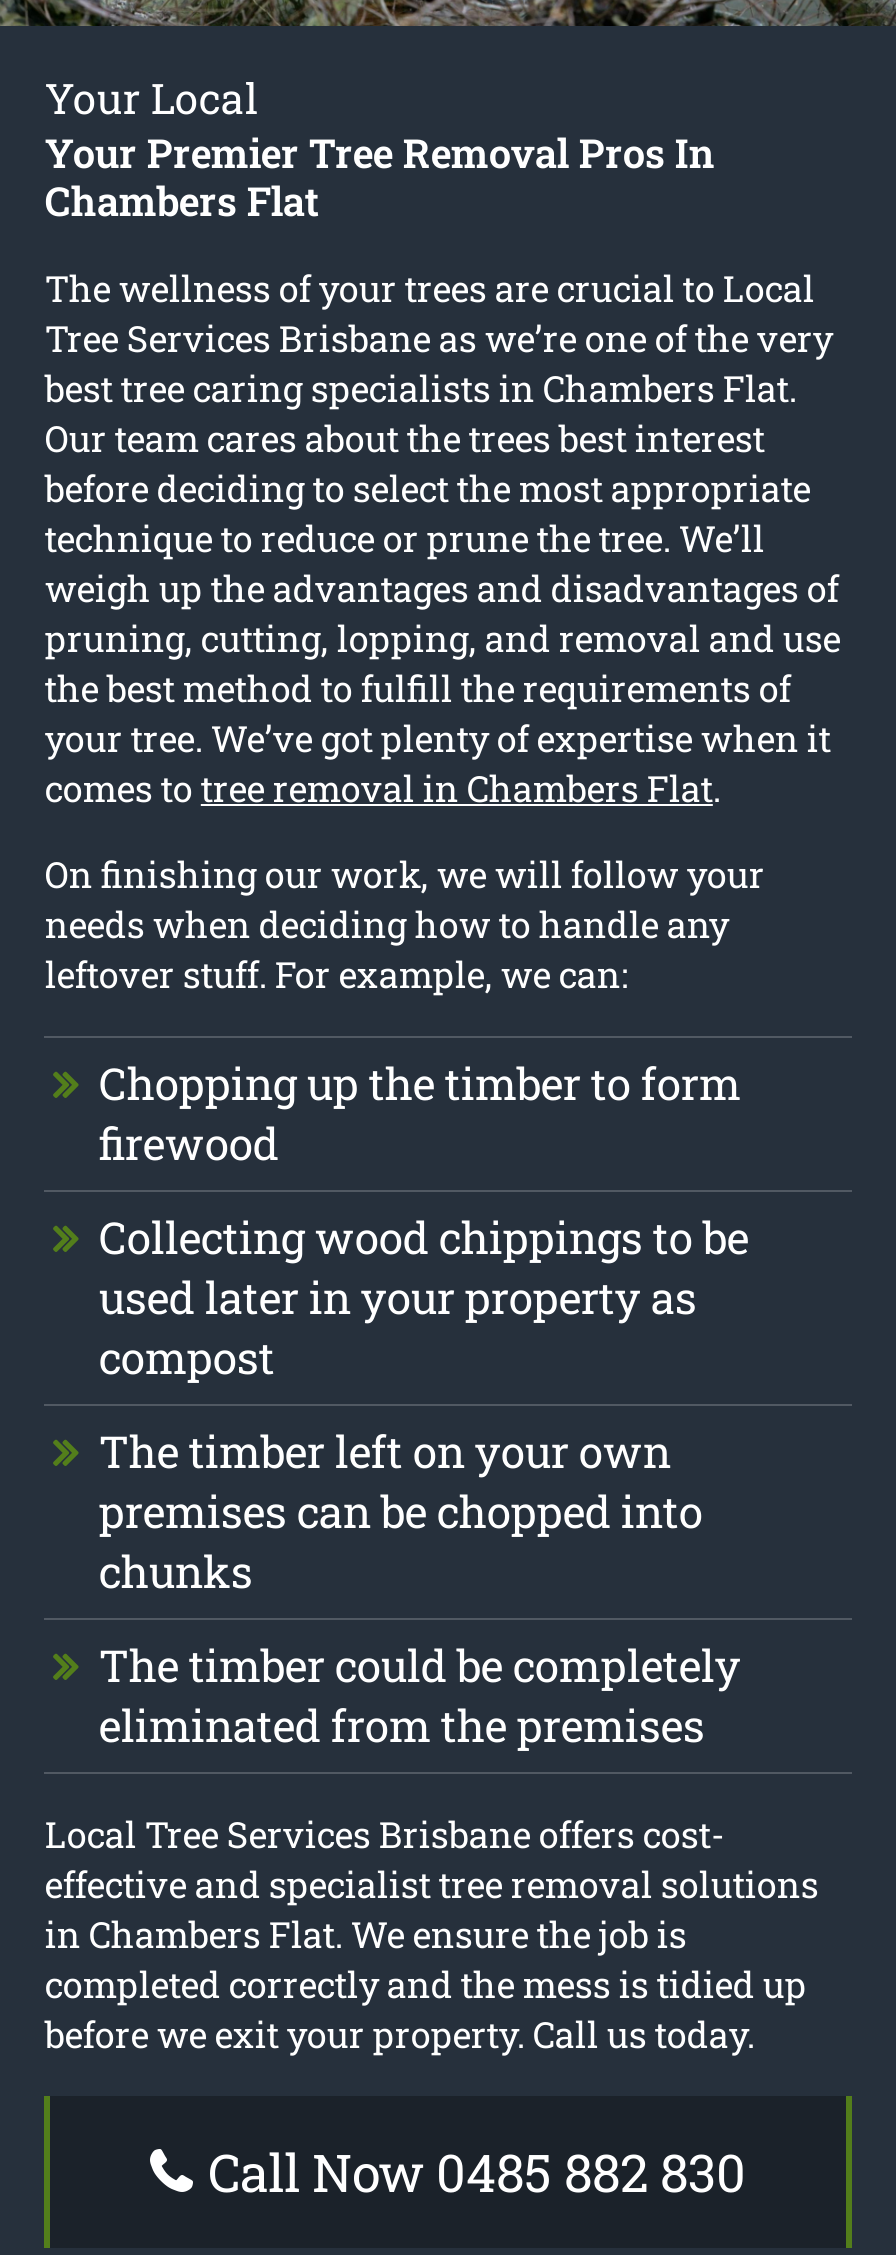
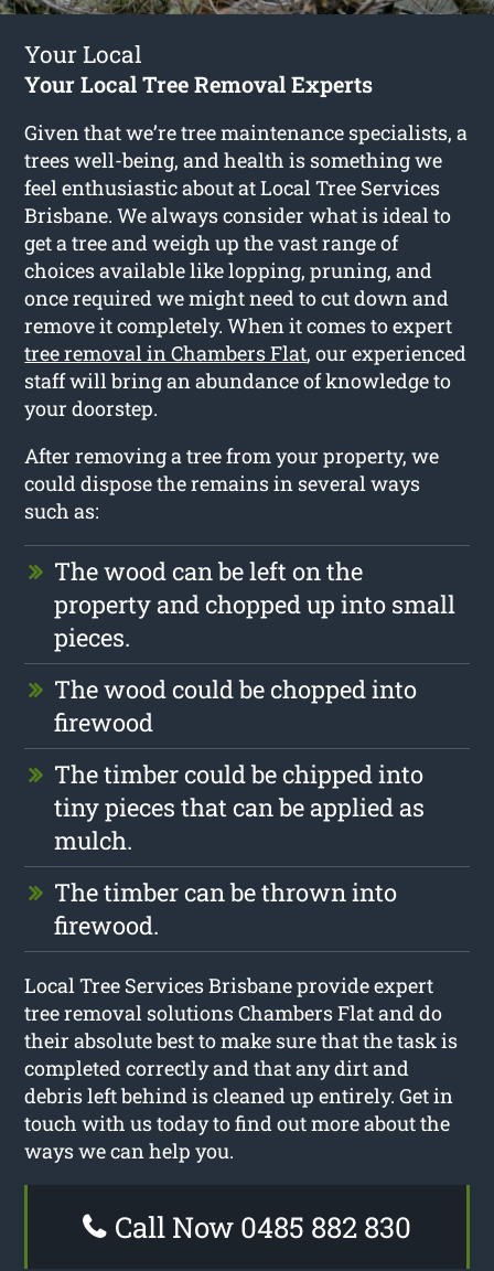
- Your Premier Tree Removal Pros In
- Chambers Flat
- The wellness of your trees are crucial to Local
- Tree Services Brisbane as we’re one of the very
- best tree caring specialists in Chambers Flat.
- Our team cares about the trees best interest
- before deciding to select the most appropriate
- technique to reduce or prune the tree. We’ll
- weigh up the advantages and disadvantages of
- pruning, cutting, lopping, and removal and use
- the best method to fulfill the requirements of
- your tree. We’ve got plenty of expertise when it
- comes to tree removal in Chambers Flat.
- On finishing our work, we will follow your
- needs when deciding how to handle any
- leftover stuff. For example, we can:
- Chopping up the timber to form
+ Your Local Tree Removal Experts
+ Given that we’re tree maintenance specialists, a
+ trees well-being, and health is something we
+ feel enthusiastic about at Local Tree Services
+ Brisbane. We always consider what is ideal to
+ get a tree and weigh up the vast range of
+ choices available like lopping, pruning, and
+ once required we might need to cut down and
+ remove it completely. When it comes to expert
+ tree removal in Chambers Flat, our experienced
+ staff will bring an abundance of knowledge to
+ your doorstep.
+ After removing a tree from your property, we
+ could dispose the remains in several ways
+ such as:
+ The wood can be left on the
+ property and chopped up into small
+ pieces.
+ The wood could be chopped into

moved down: firewood

- Collecting wood chippings to be
- used later in your property as
- compost
- The timber left on your own
- premises can be chopped into
- chunks
- The timber could be completely
- eliminated from the premises
- Local Tree Services Brisbane offers cost-
- effective and specialist tree removal solutions
- in Chambers Flat. We ensure the job is
- completed correctly and the mess is tidied up
- before we exit your property. Call us today.
+ The timber could be chipped into
+ tiny pieces that can be applied as
+ mulch.
+ The timber can be thrown into
+ firewood.
+ Local Tree Services Brisbane provide expert
+ tree removal solutions Chambers Flat and do
+ their absolute best to make sure that the task is
+ completed correctly and that any dirt and
+ debris left behind is cleaned up entirely. Get in
+ touch with us today to find out more about the
+ ways we can help you.
